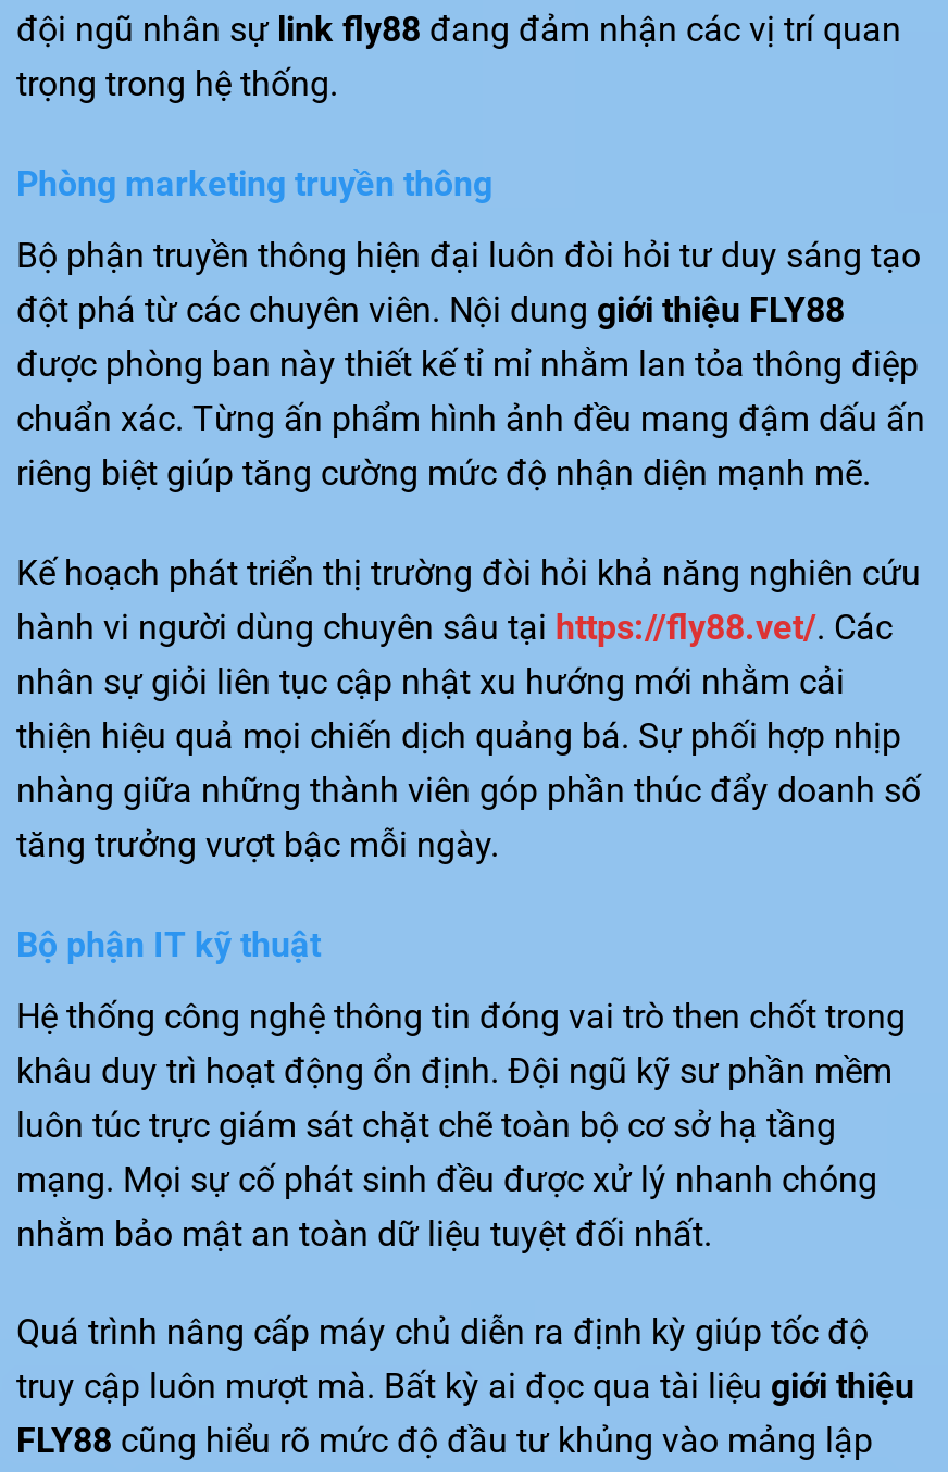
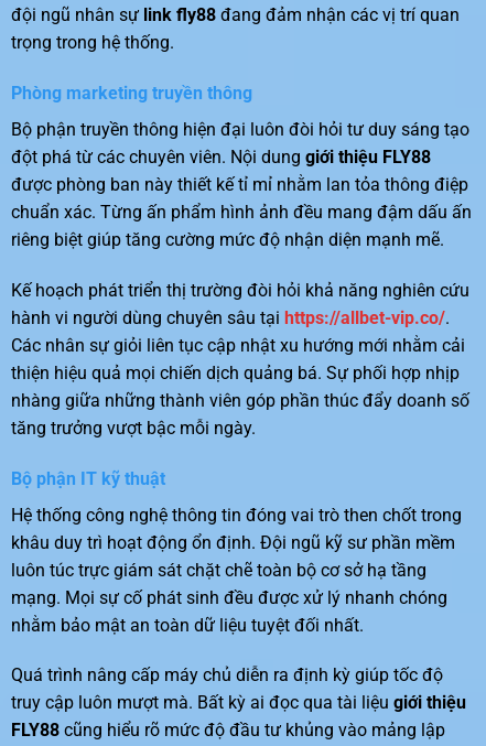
- hành vi người dùng chuyên sâu tại https://fly88.vet/. Các
- nhân sự giỏi liên tục cập nhật xu hướng mới nhằm cải
+ hành vi người dùng chuyên sâu tại https://allbet-vip.co/.
+ Các nhân sự giỏi liên tục cập nhật xu hướng mới nhằm cải
